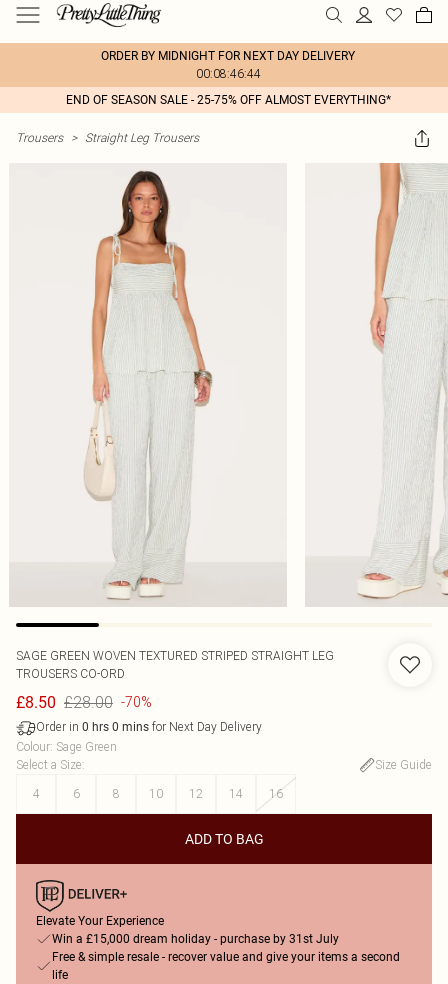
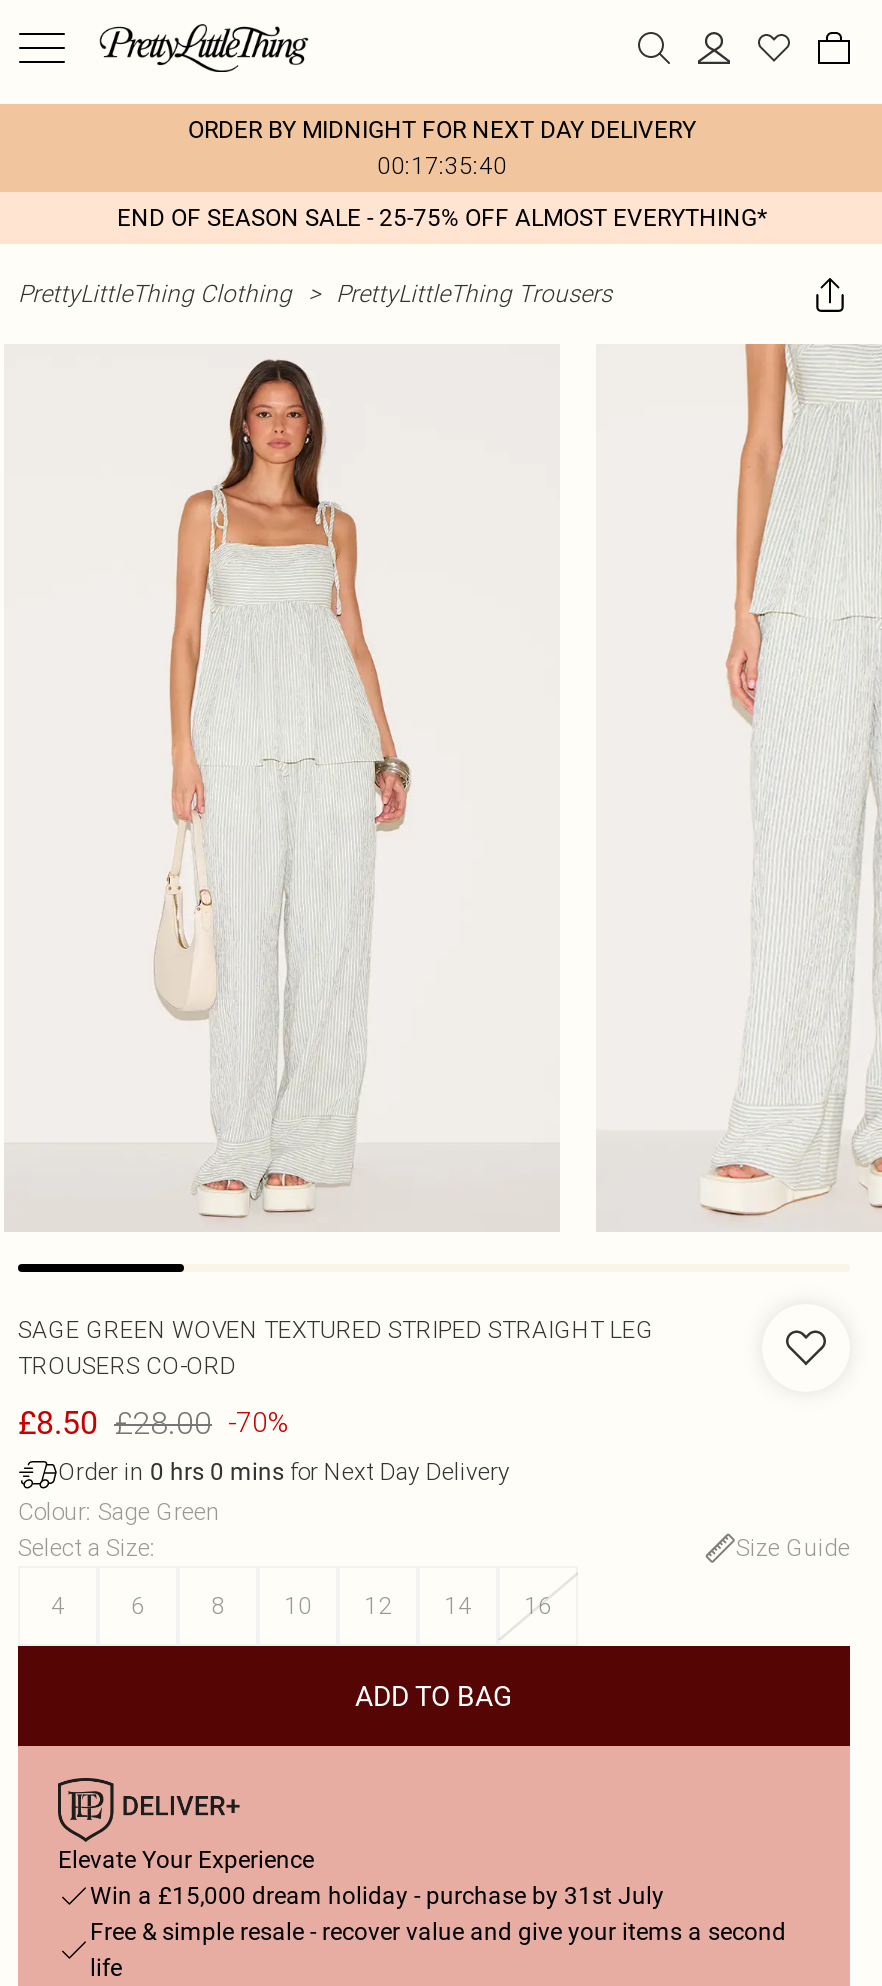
- 00:08:46:44
+ 00:17:35:40

- Trousers > Straight Leg Trousers
+ PrettyLittleThing Clothing > PrettyLittleThing Trousers
